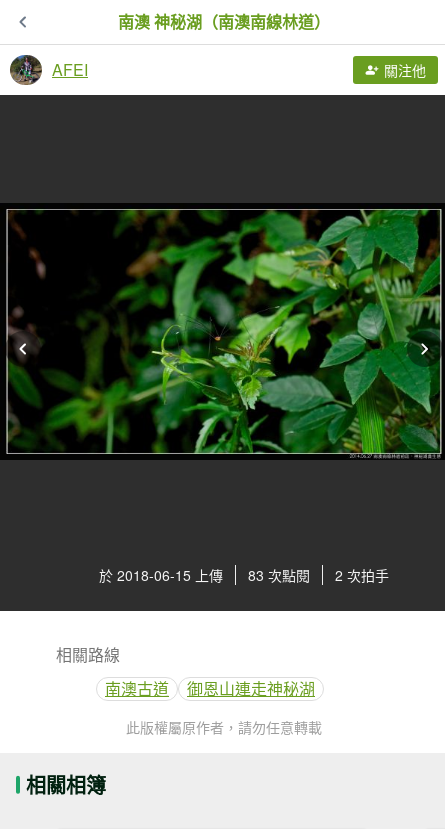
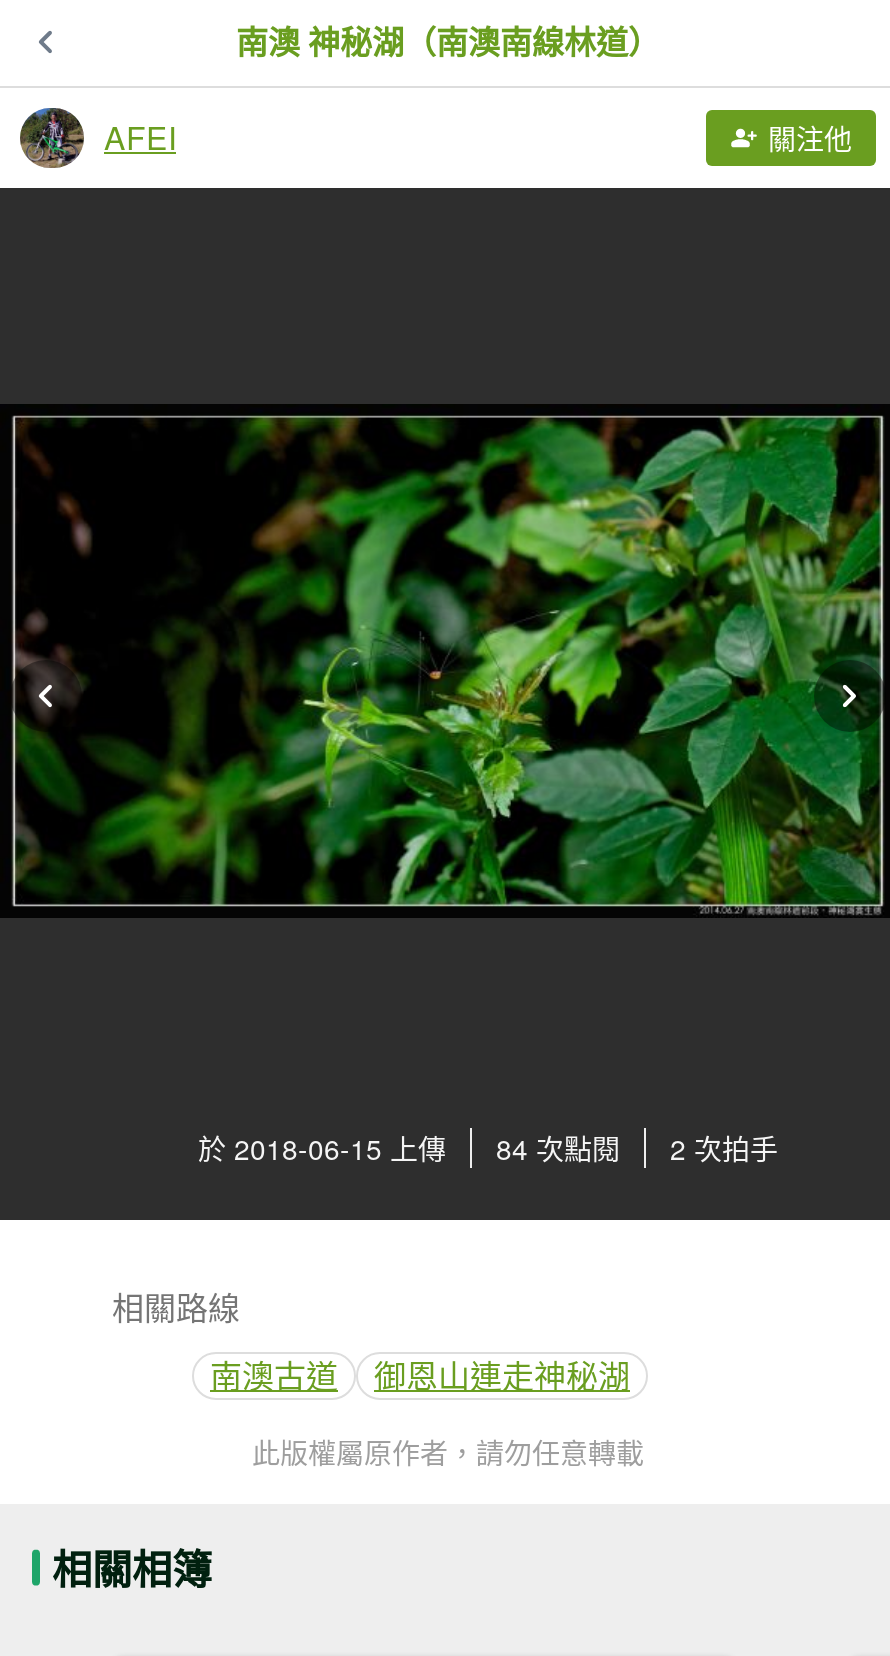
- 於 2018-06-15 上傳 83 次點閱 2 次拍手
+ 於 2018-06-15 上傳 84 次點閱 2 次拍手
